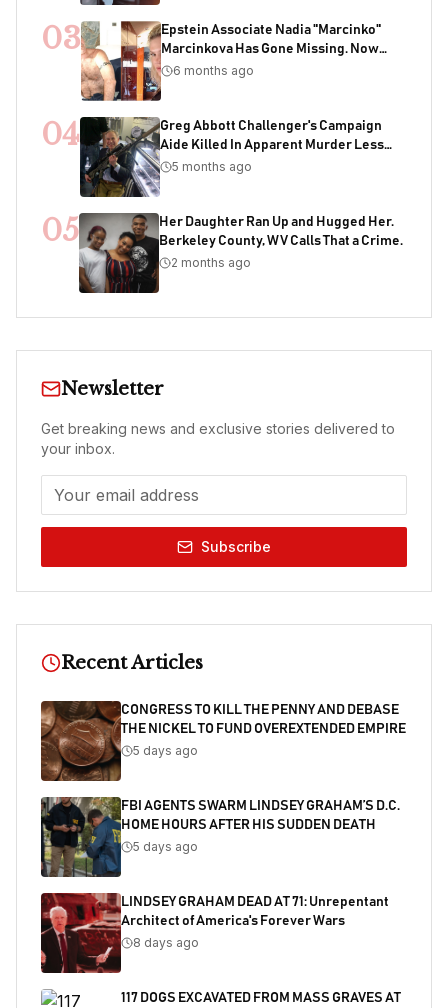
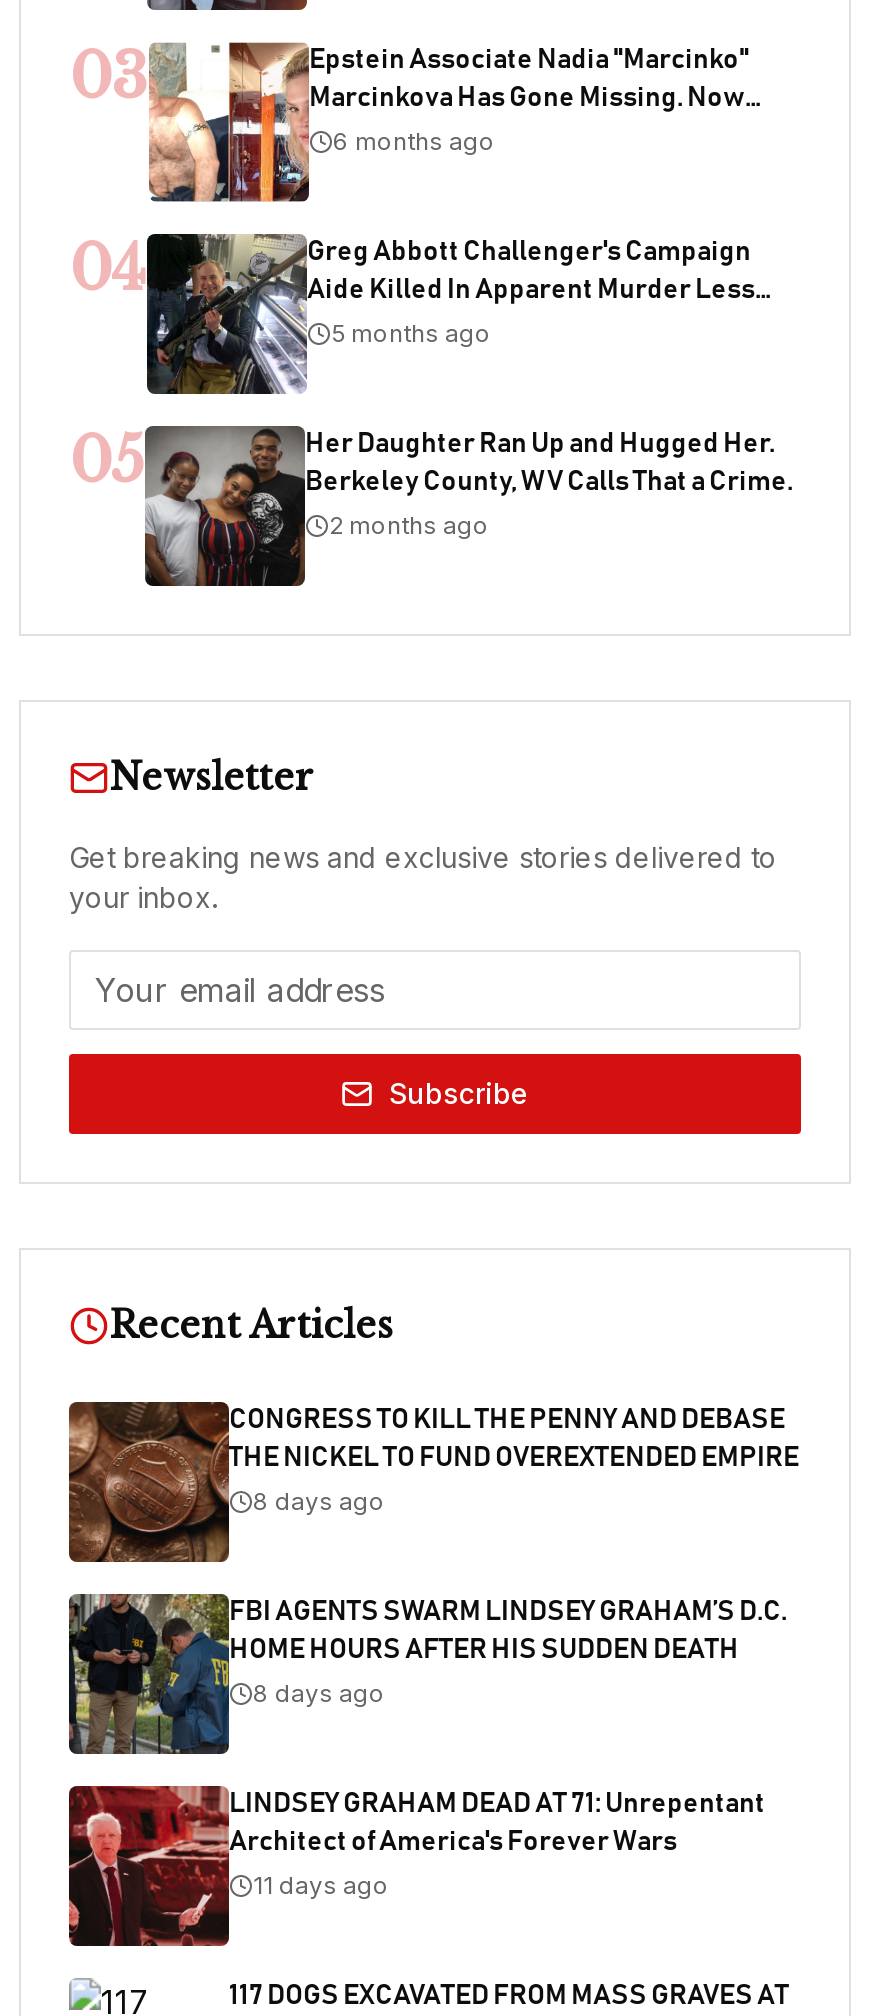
- 5 days ago
+ 8 days ago

- 5 days ago
+ 8 days ago

- 8 days ago
+ 11 days ago
